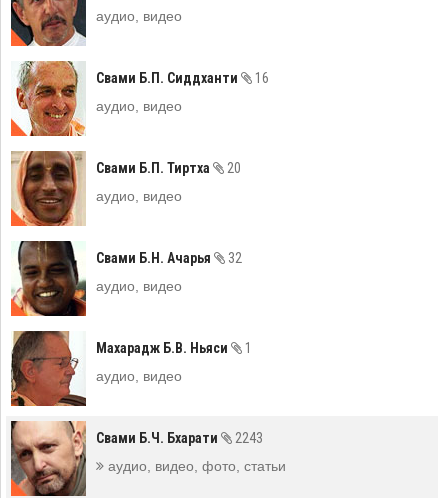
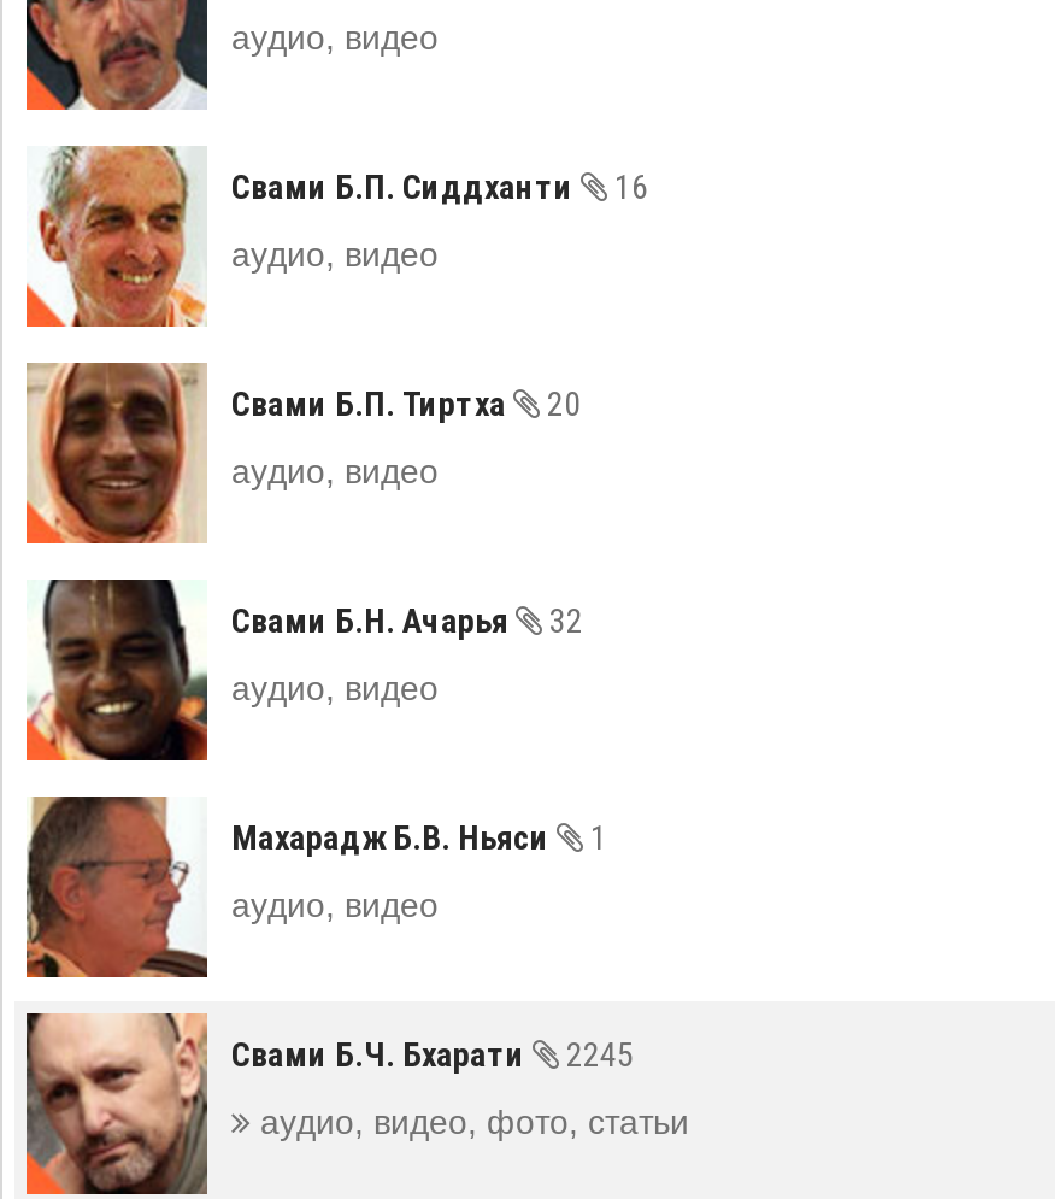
- Свами Б.Ч. Бхарати 2243
+ Свами Б.Ч. Бхарати 2245
